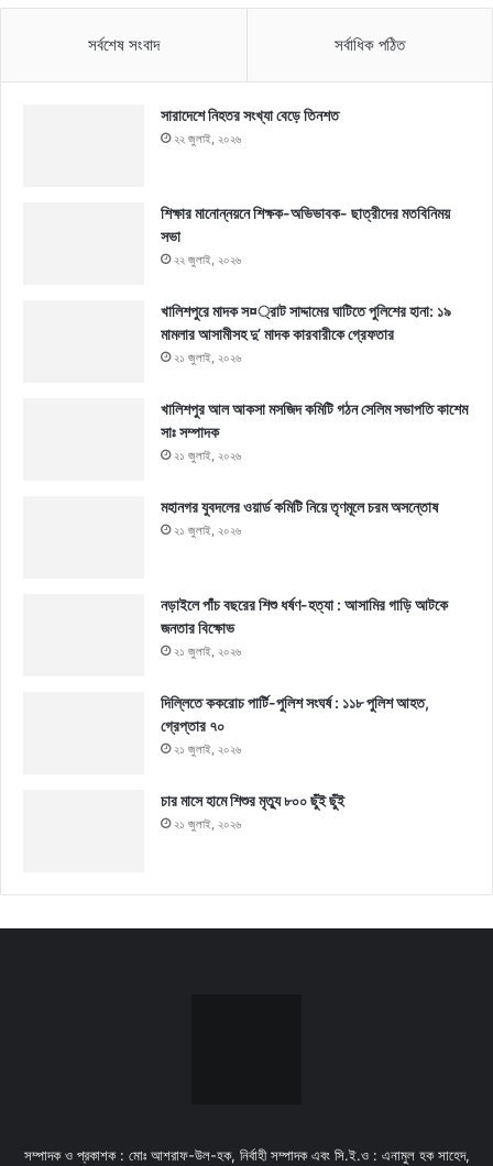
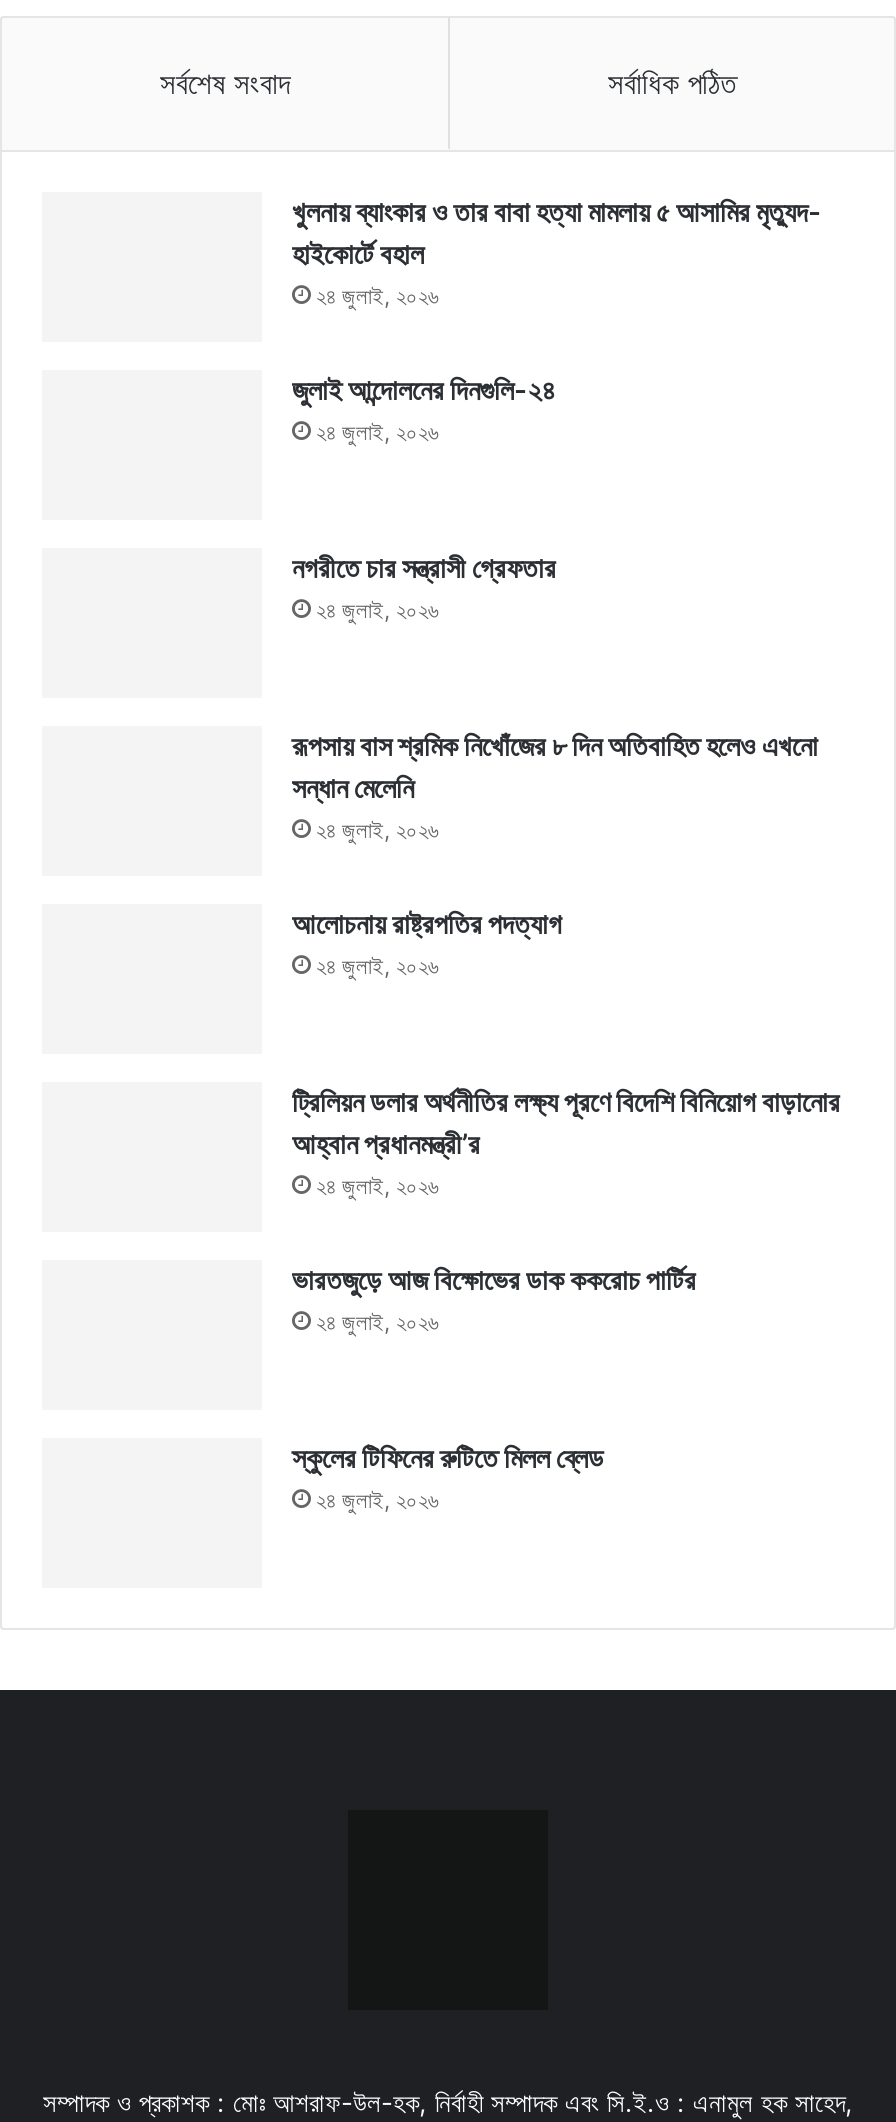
- সারাদেশে নিহতর সংখ্যা বেড়ে তিনশত
- ২২ জুলাই, ২০২৬
+ খুলনায় ব্যাংকার ও তার বাবা হত্যা মামলায় ৫ আসামির মৃত্যুদ-
+ হাইকোর্টে বহাল
+ ২৪ জুলাই, ২০২৬

- শিক্ষার মানোন্নয়নে শিক্ষক-অভিভাবক- ছাত্রীদের মতবিনিময়
- সভা
- ২২ জুলাই, ২০২৬
+ জুলাই আন্দোলনের দিনগুলি-২৪
+ ২৪ জুলাই, ২০২৬

- খালিশপুরে মাদক স¤্রাট সাদ্দামের ঘাটিতে পুলিশের হানা: ১৯
- মামলার আসামীসহ দু’ মাদক কারবারীকে গ্রেফতার
- ২১ জুলাই, ২০২৬
+ নগরীতে চার সন্ত্রাসী গ্রেফতার
+ ২৪ জুলাই, ২০২৬

- খালিশপুর আল আকসা মসজিদ কমিটি গঠন সেলিম সভাপতি কাশেম
- সাঃ সম্পাদক
- ২১ জুলাই, ২০২৬
+ রূপসায় বাস শ্রমিক নিখোঁজের ৮ দিন অতিবাহিত হলেও এখনো
+ সন্ধান মেলেনি
+ ২৪ জুলাই, ২০২৬

- মহানগর যুবদলের ওয়ার্ড কমিটি নিয়ে তৃণমূলে চরম অসন্তোষ
- ২১ জুলাই, ২০২৬
+ আলোচনায় রাষ্ট্রপতির পদত্যাগ
+ ২৪ জুলাই, ২০২৬

- নড়াইলে পাঁচ বছরের শিশু ধর্ষণ-হত্যা : আসামির গাড়ি আটকে
- জনতার বিক্ষোভ
- ২১ জুলাই, ২০২৬
+ ট্রিলিয়ন ডলার অর্থনীতির লক্ষ্য পূরণে বিদেশি বিনিয়োগ বাড়ানোর
+ আহ্বান প্রধানমন্ত্রী’র
+ ২৪ জুলাই, ২০২৬

- দিল্লিতে ককরোচ পার্টি-পুলিশ সংঘর্ষ : ১১৮ পুলিশ আহত,
- গ্রেপ্তার ৭০
- ২১ জুলাই, ২০২৬
+ ভারতজুড়ে আজ বিক্ষোভের ডাক ককরোচ পার্টির
+ ২৪ জুলাই, ২০২৬

- চার মাসে হামে শিশুর মৃত্যু ৮০০ ছুঁই ছুঁই
- ২১ জুলাই, ২০২৬
+ স্কুলের টিফিনের রুটিতে মিলল ব্লেড
+ ২৪ জুলাই, ২০২৬
